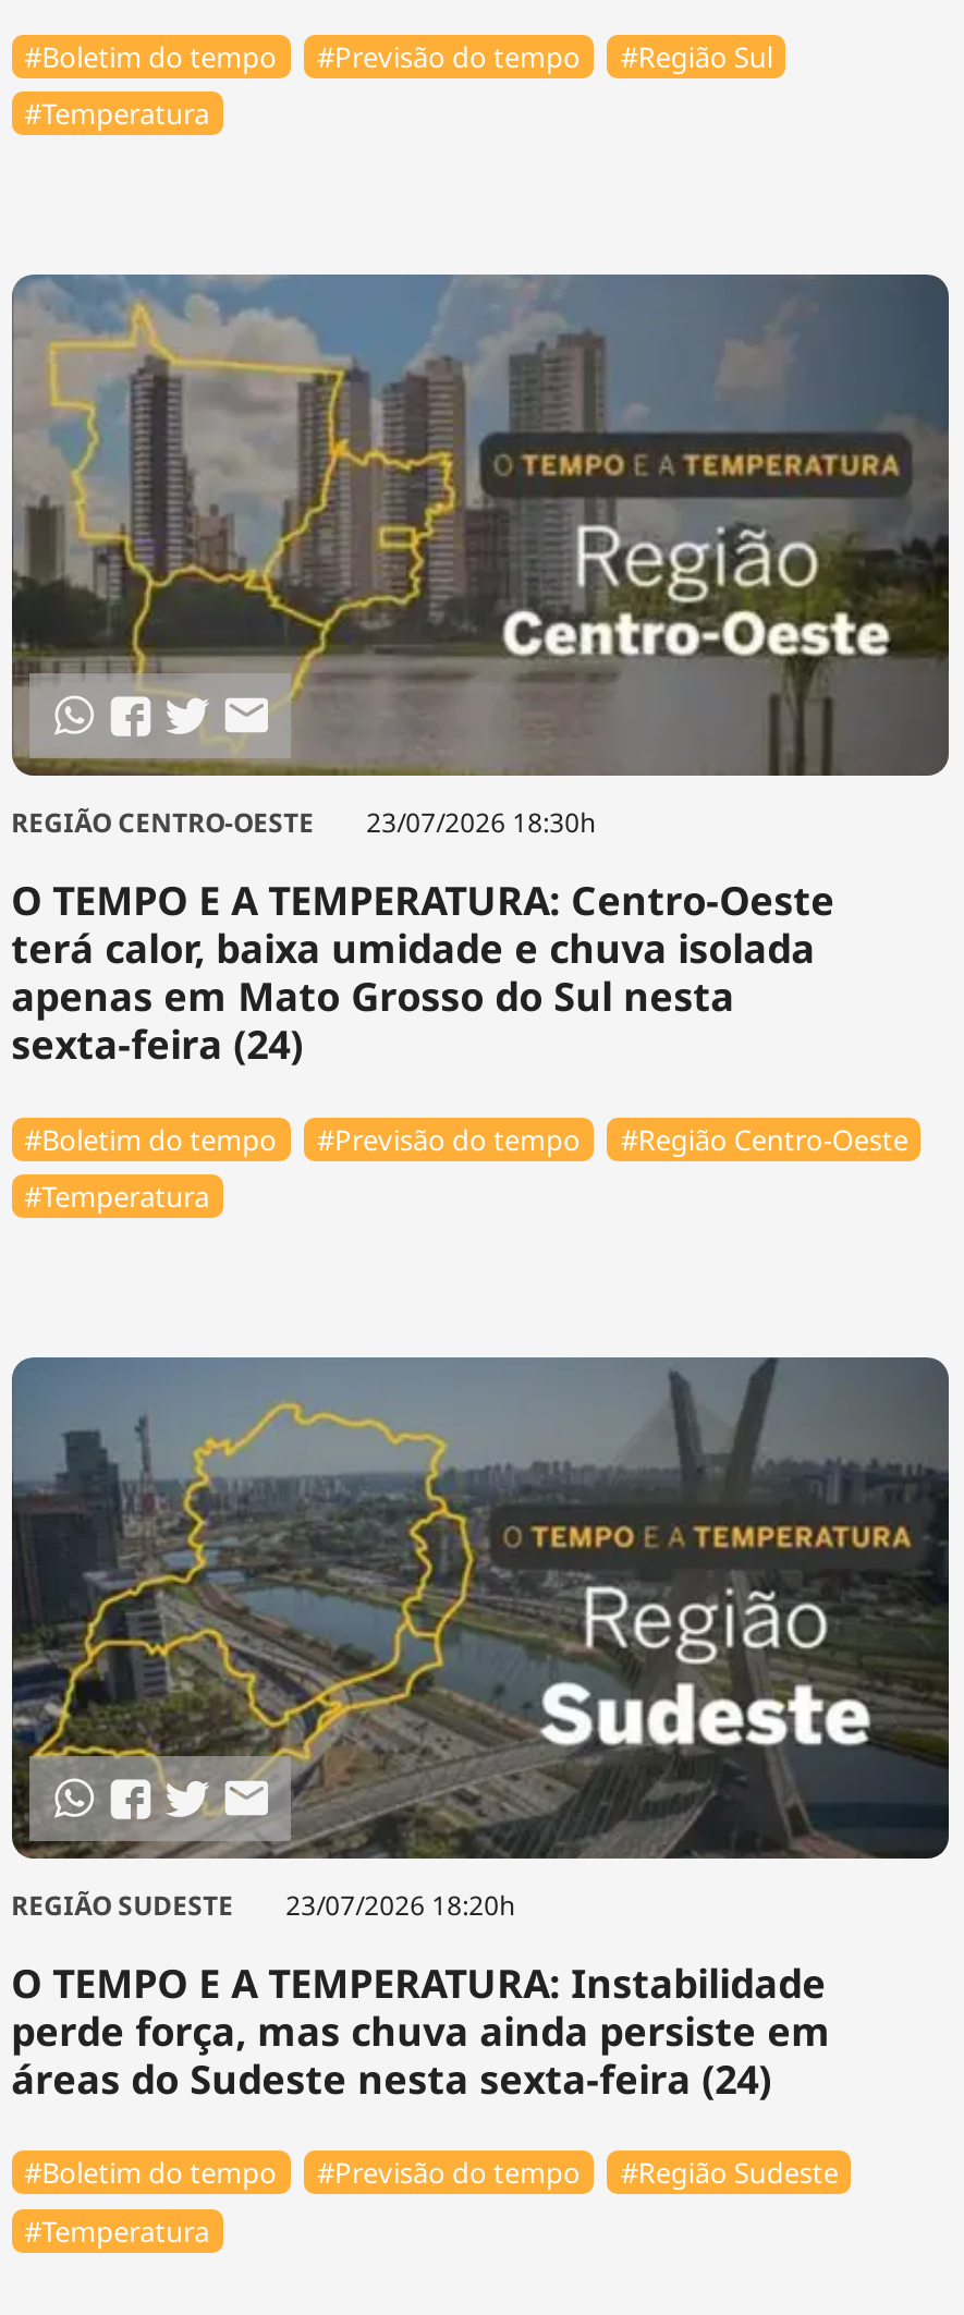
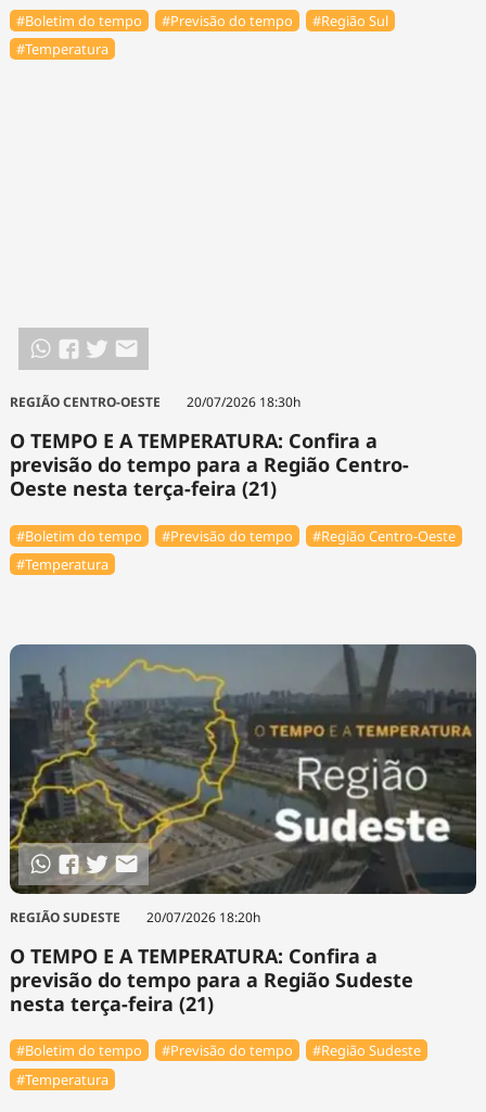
- [image]

- REGIÃO CENTRO-OESTE 23/07/2026 18:30h
+ REGIÃO CENTRO-OESTE 20/07/2026 18:30h

- O TEMPO E A TEMPERATURA: Centro-Oeste
- terá calor, baixa umidade e chuva isolada
- apenas em Mato Grosso do Sul nesta
- sexta-feira (24)
+ O TEMPO E A TEMPERATURA: Confira a
+ previsão do tempo para a Região Centro-
+ Oeste nesta terça-feira (21)

moved up: [image]

- REGIÃO SUDESTE 23/07/2026 18:20h
+ REGIÃO SUDESTE 20/07/2026 18:20h

- O TEMPO E A TEMPERATURA: Instabilidade
- perde força, mas chuva ainda persiste em
- áreas do Sudeste nesta sexta-feira (24)
+ O TEMPO E A TEMPERATURA: Confira a
+ previsão do tempo para a Região Sudeste
+ nesta terça-feira (21)
